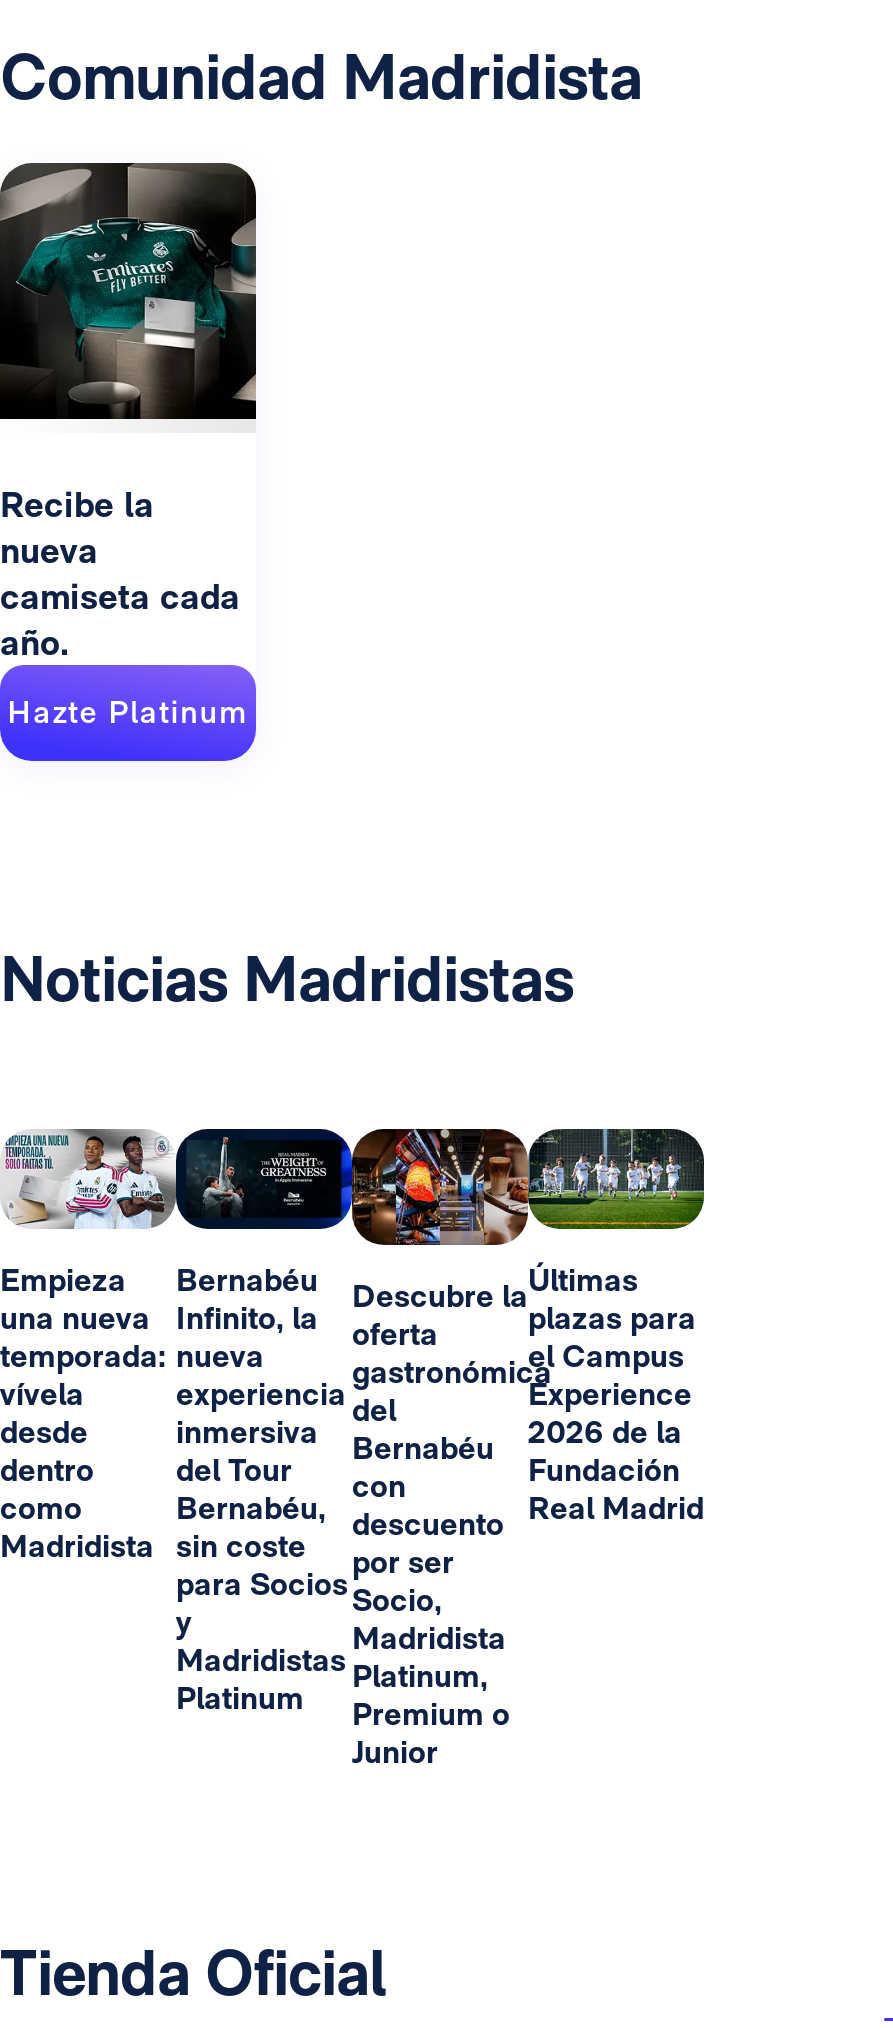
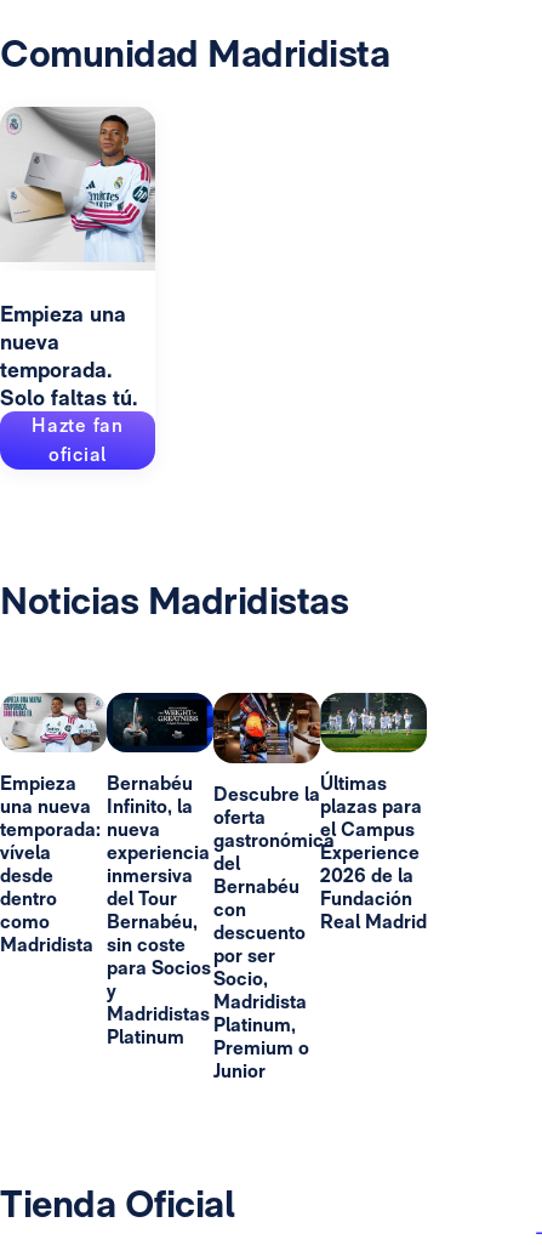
- [image]
- Recibe la
+ [image]
+ Empieza una

- camiseta cada
- año.
- Hazte Platinum
+ temporada.
+ Solo faltas tú.
+ Hazte fan
+ oficial
